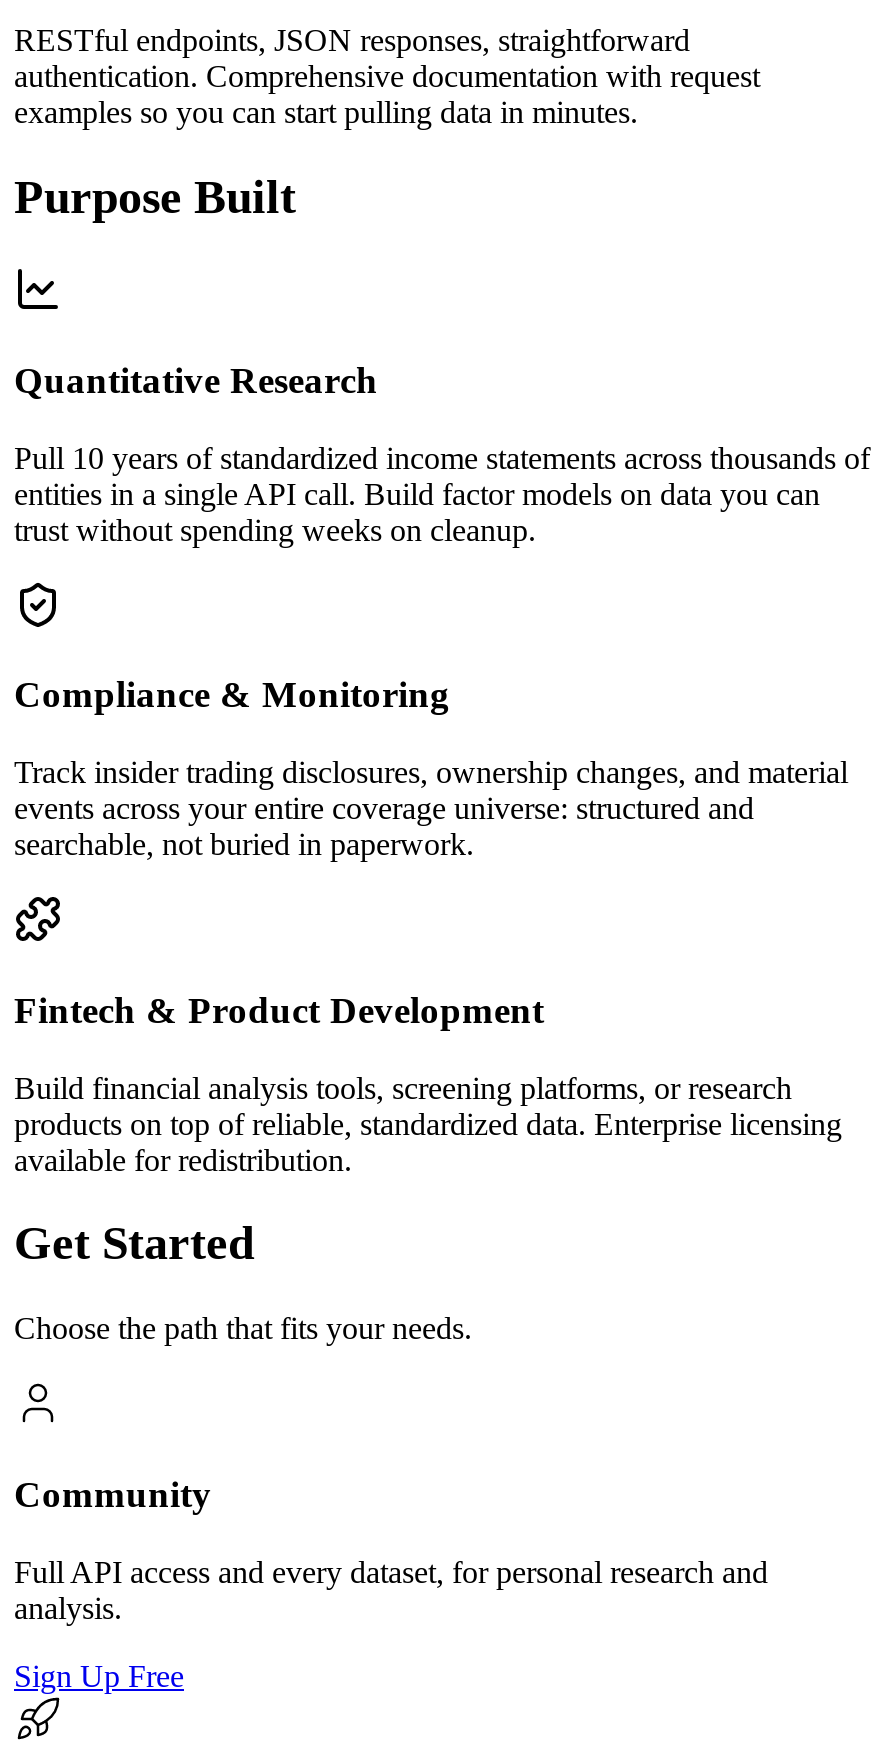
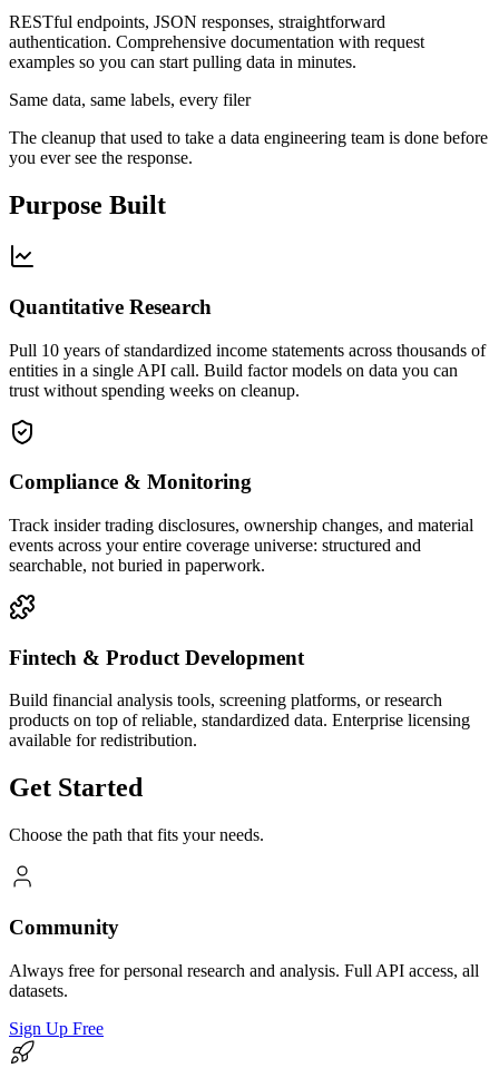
+ Same data, same labels, every filer
+ The cleanup that used to take a data engineering team is done before
+ you ever see the response.

- Full API access and every dataset, for personal research and
- analysis.
+ Always free for personal research and analysis. Full API access, all
+ datasets.
